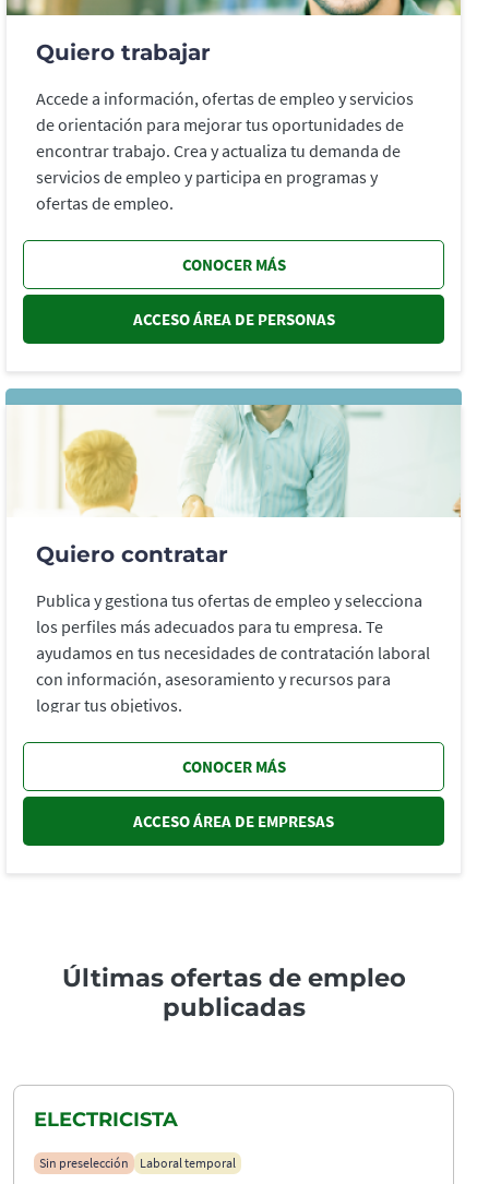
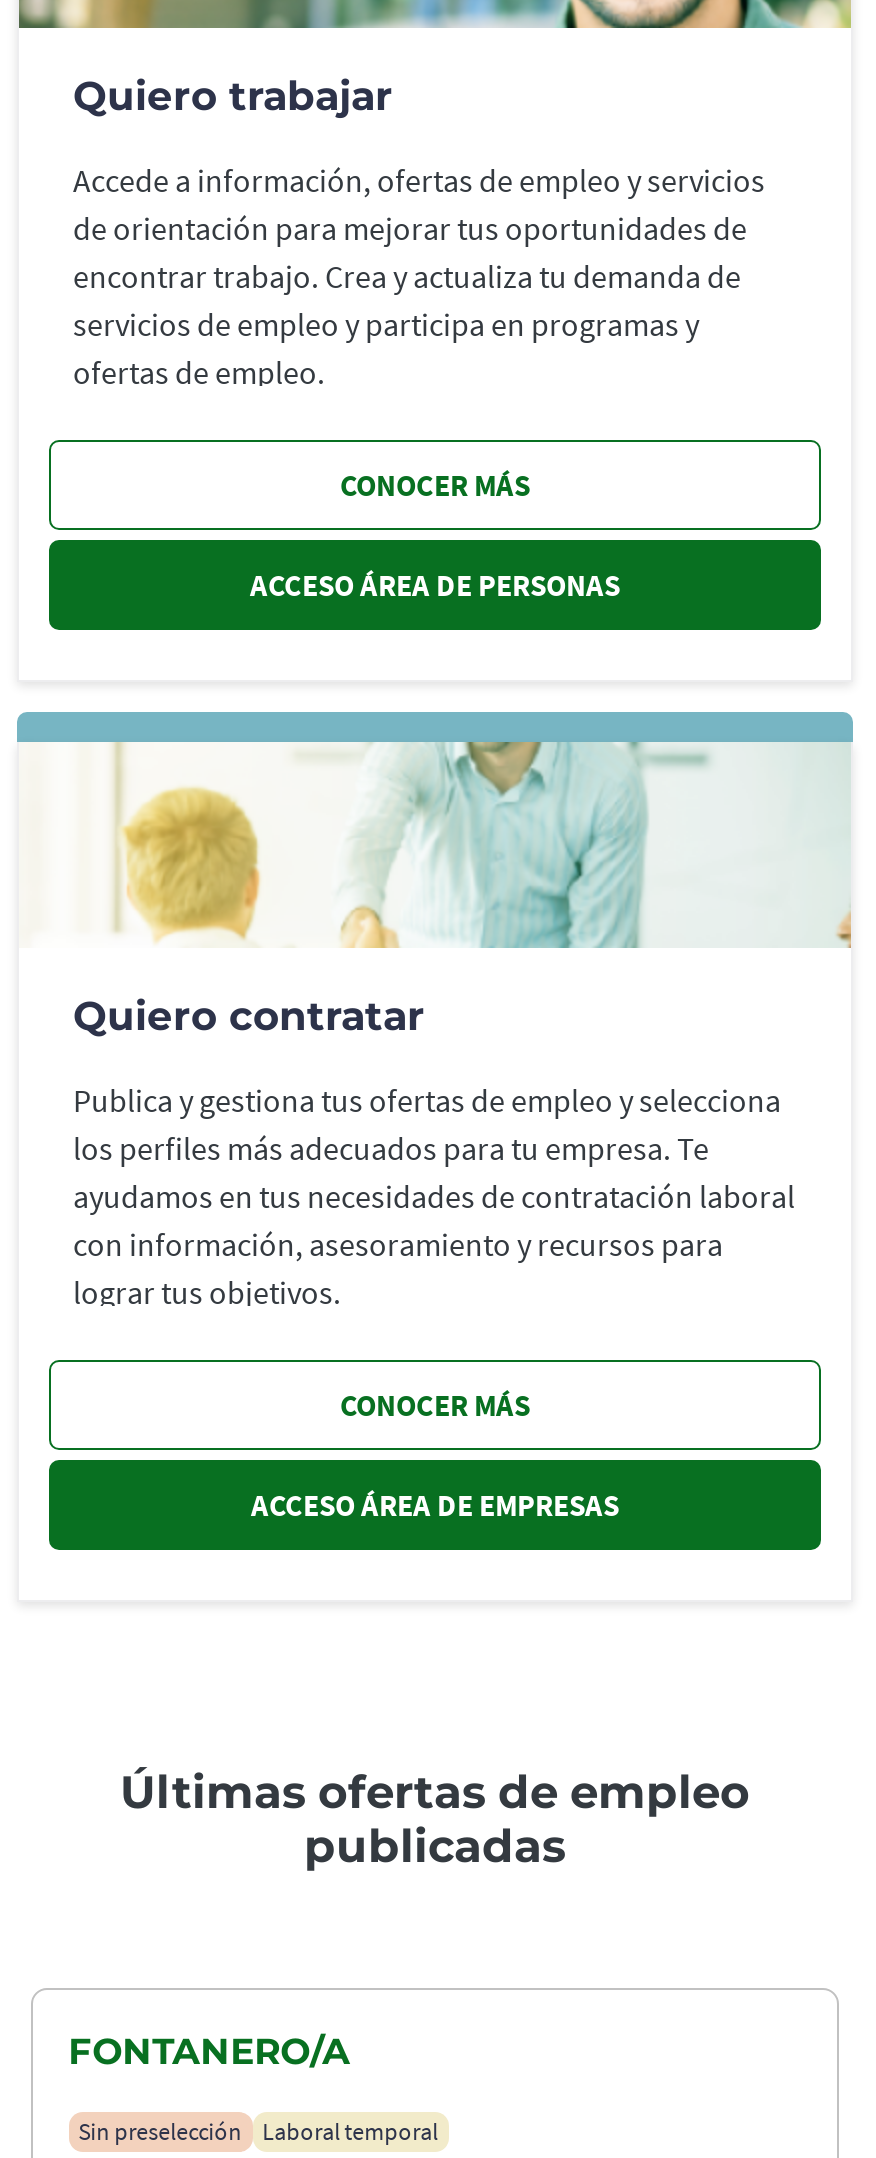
- ELECTRICISTA
+ FONTANERO/A
